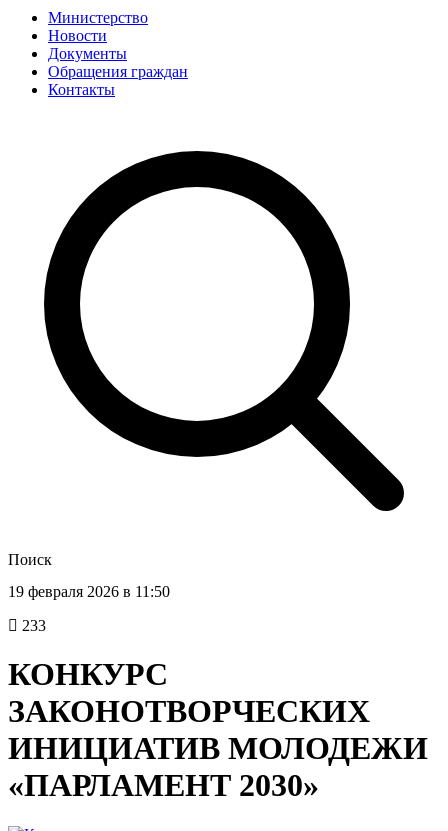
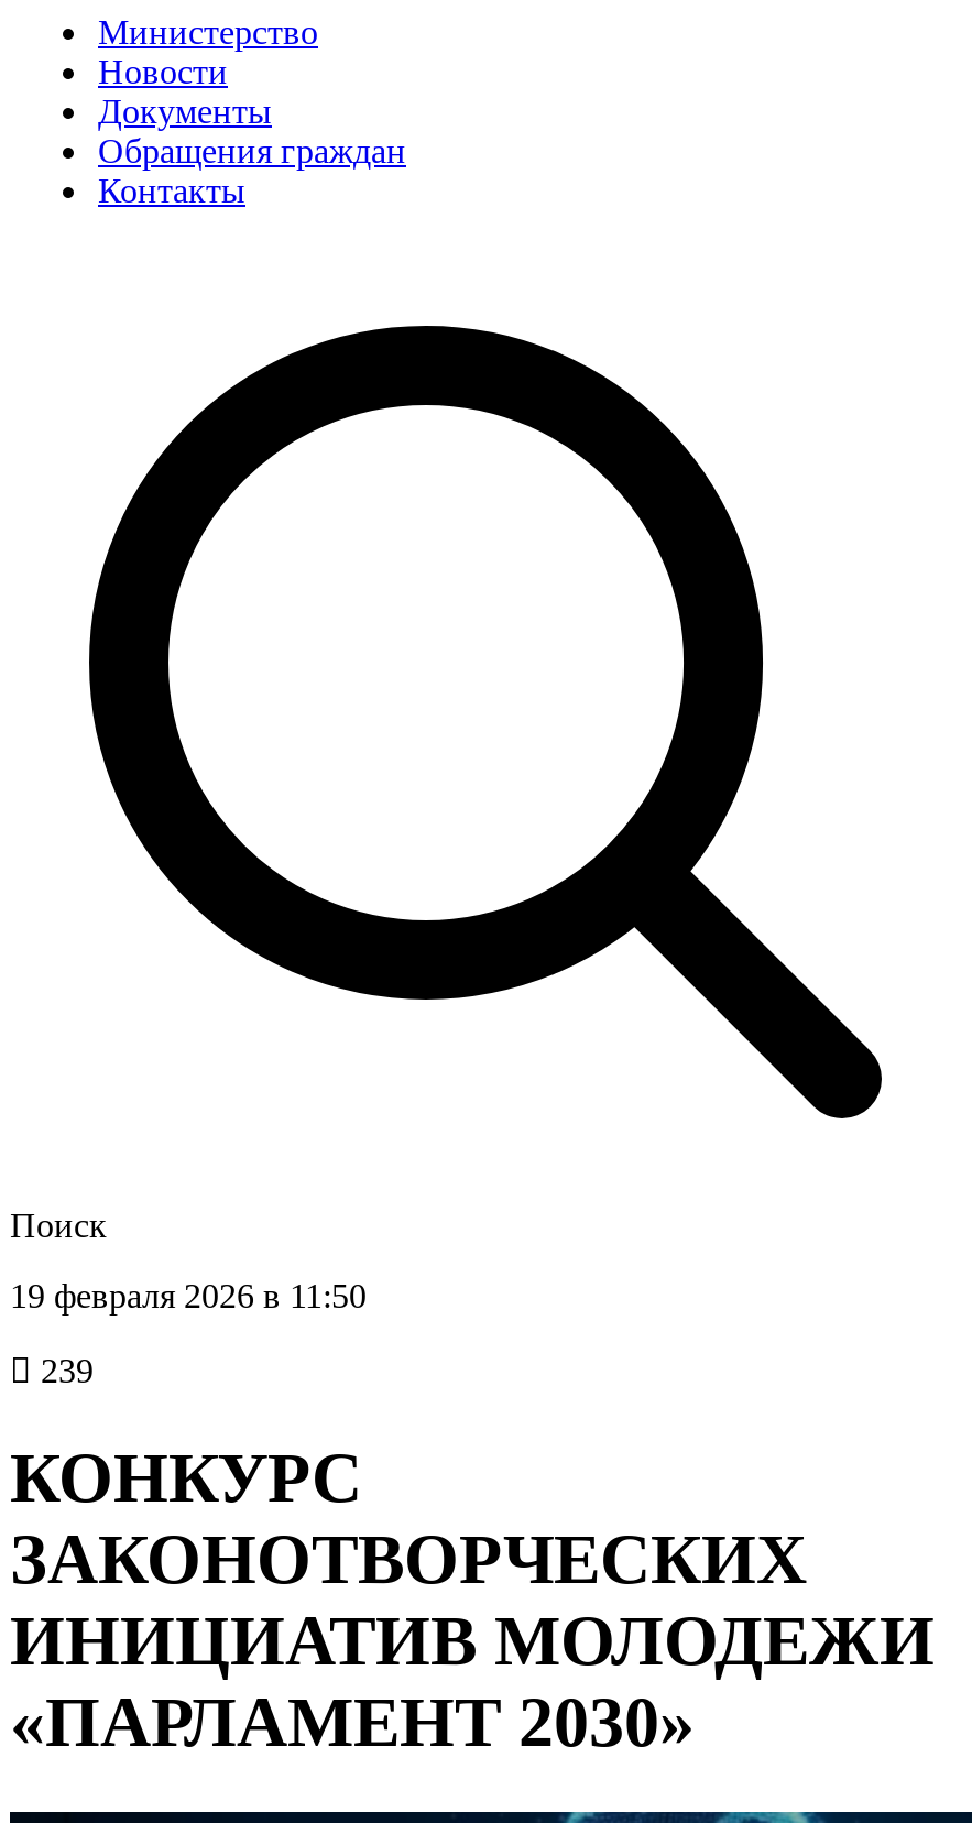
- 233
+ 239
